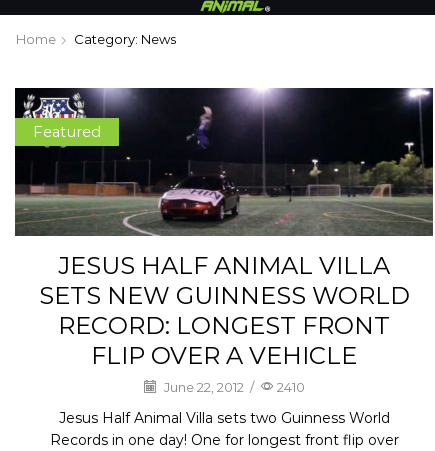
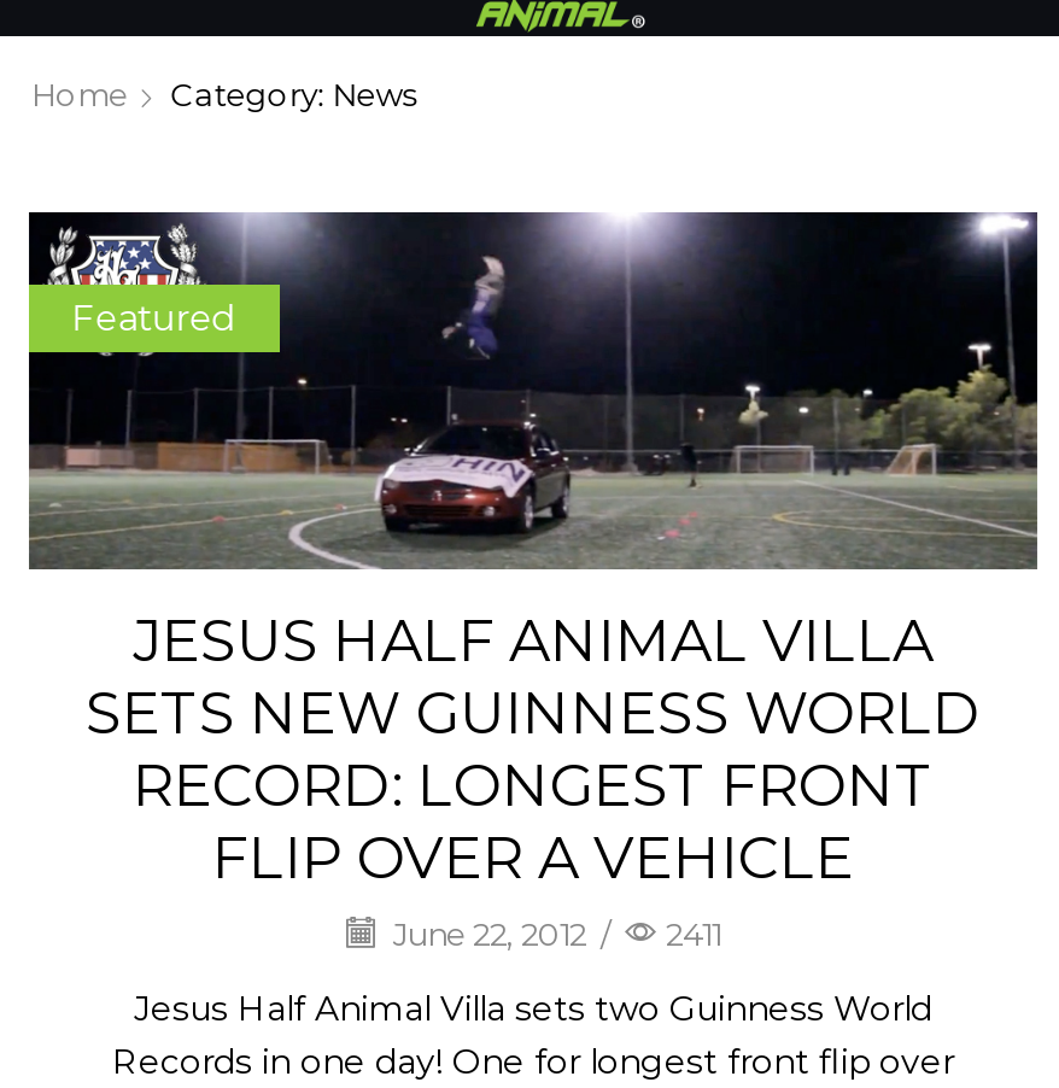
- June 22, 2012 / 2410
+ June 22, 2012 / 2411
